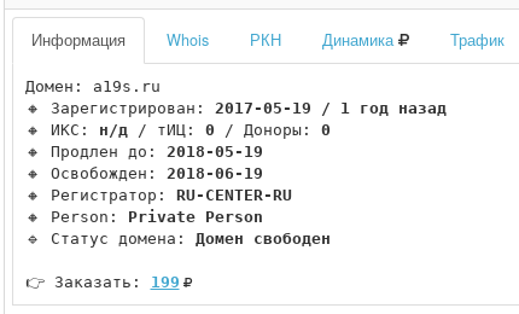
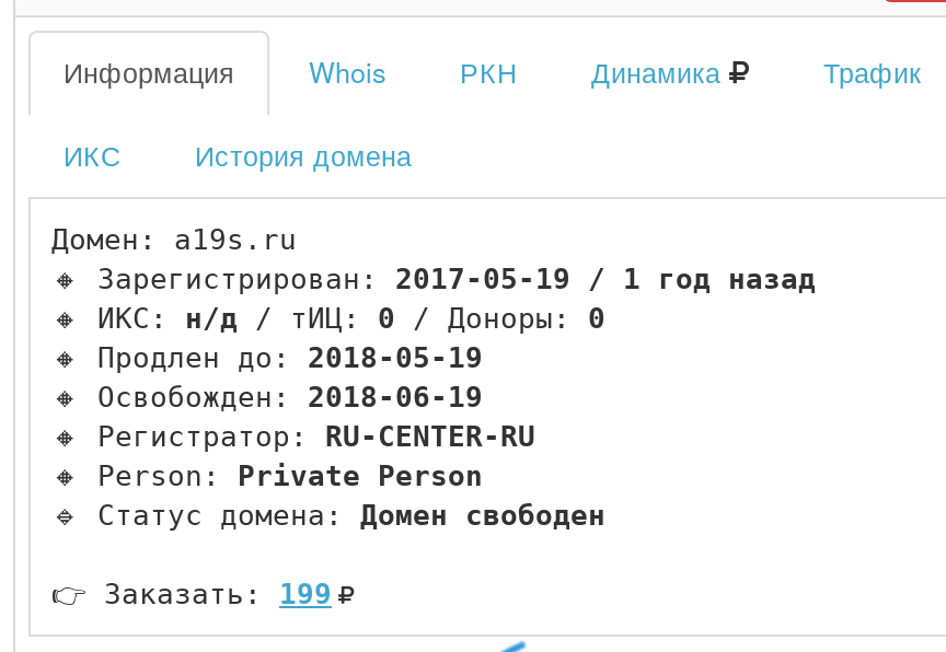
+ ИКС
+ История домена
